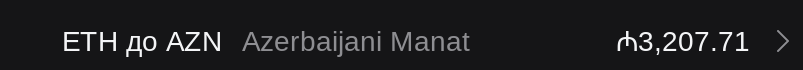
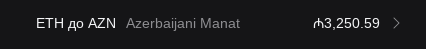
- ₼3,207.71
+ ₼3,250.59
